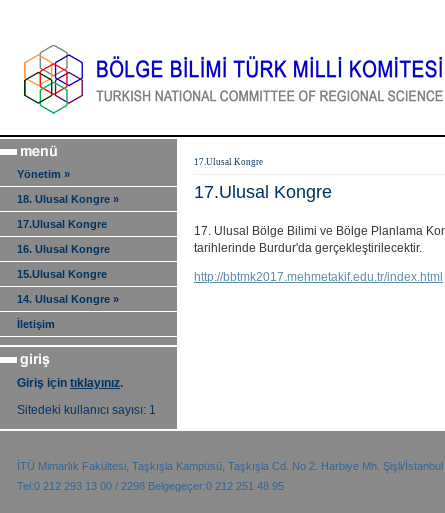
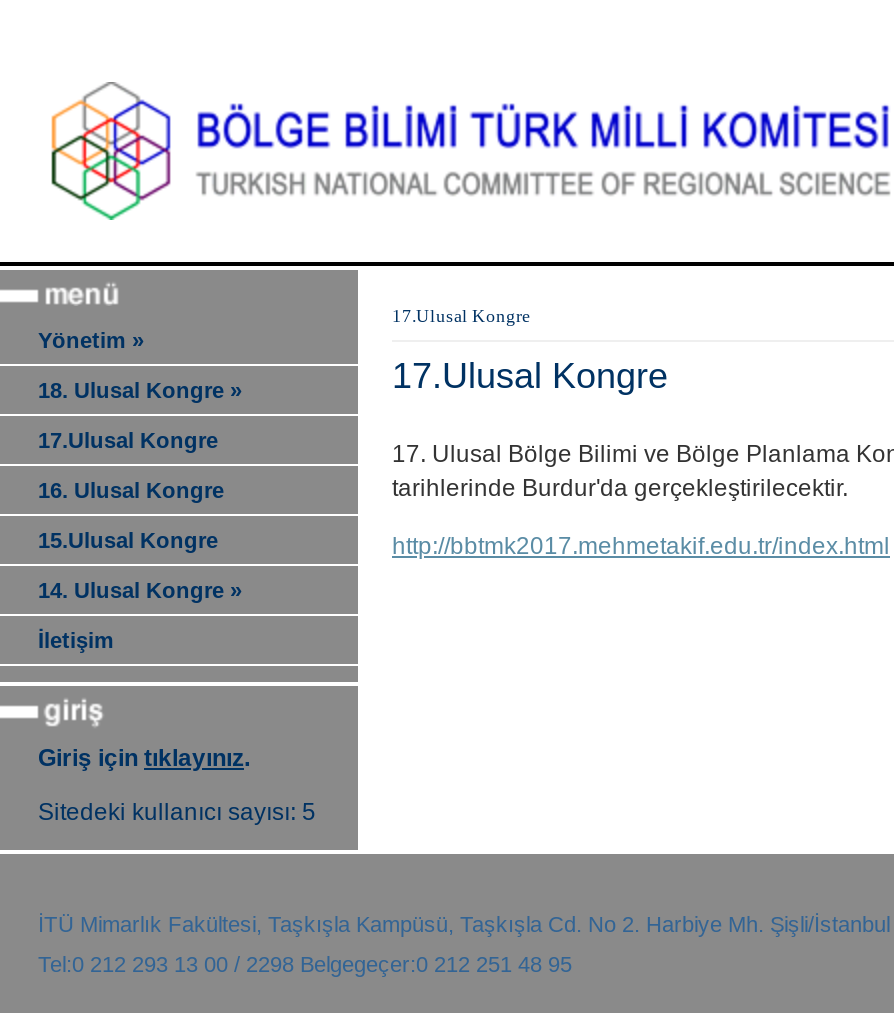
- Sitedeki kullanıcı sayısı: 1
+ Sitedeki kullanıcı sayısı: 5
